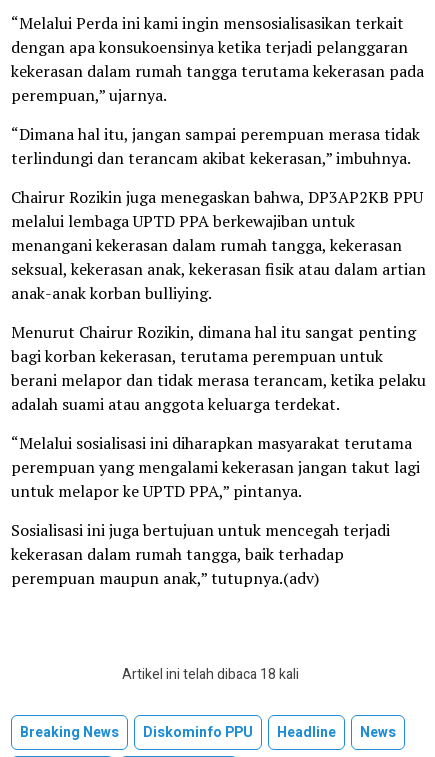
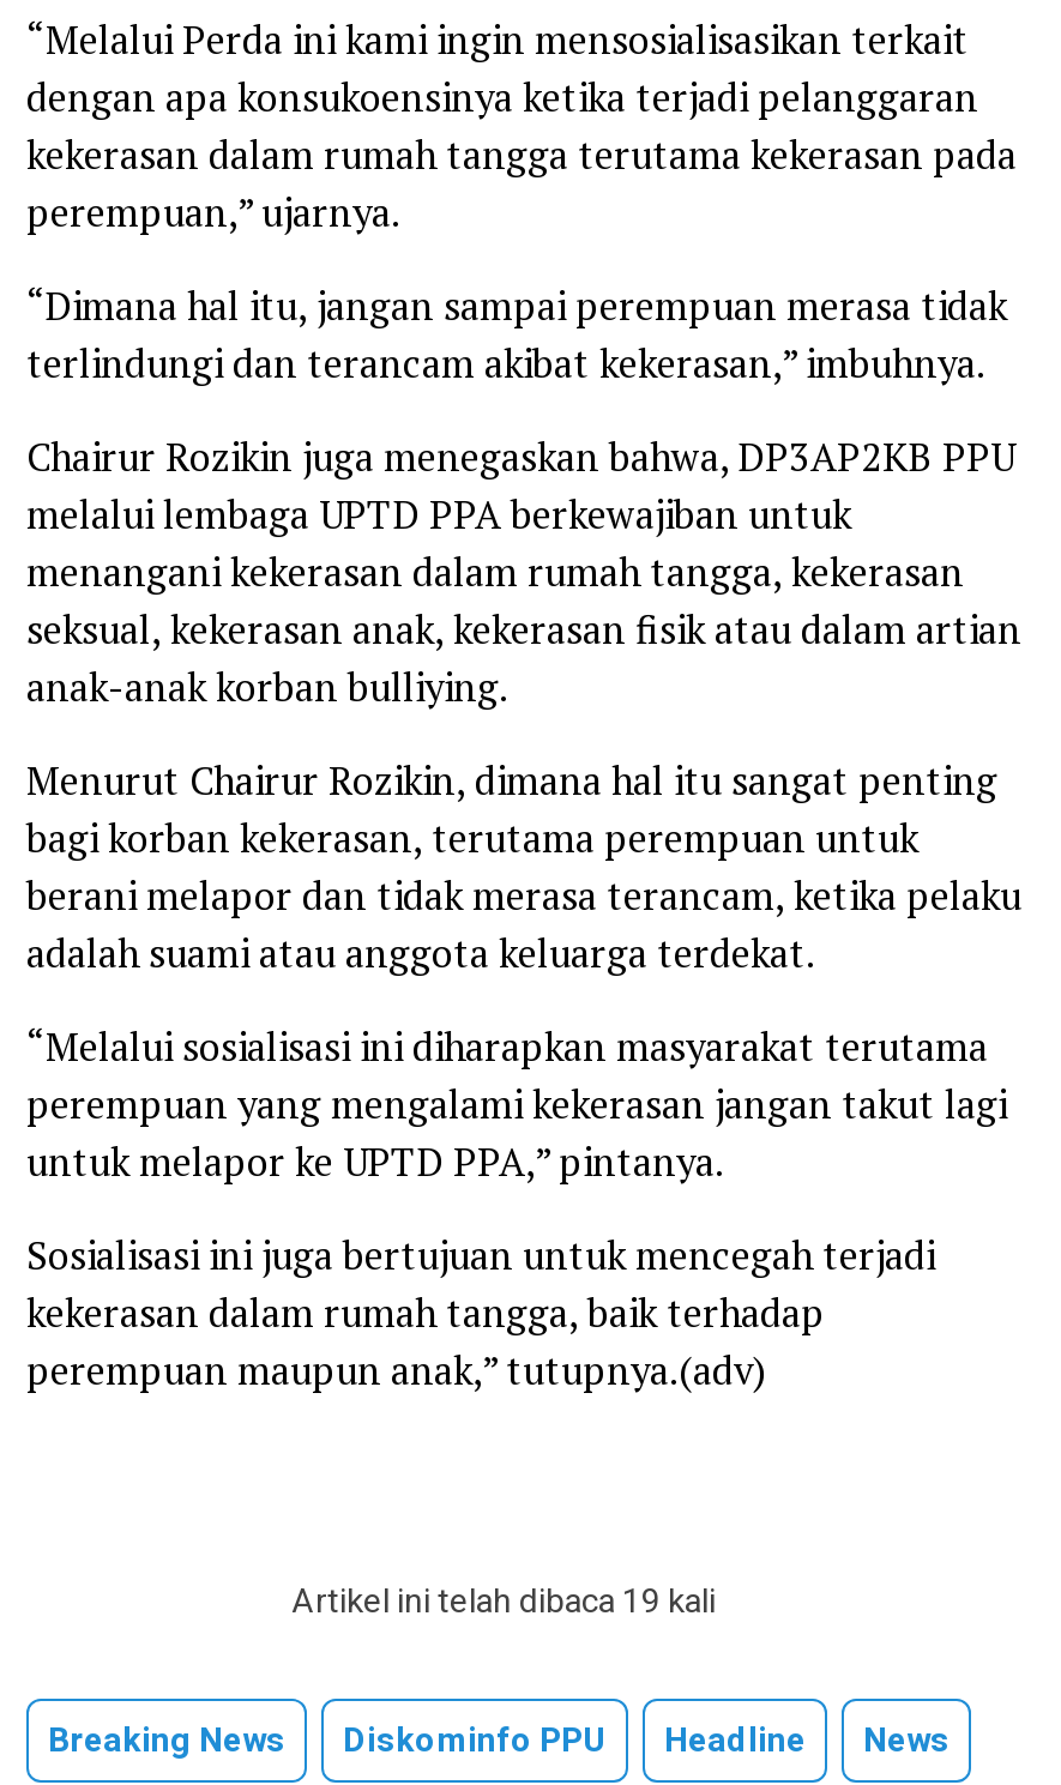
- Artikel ini telah dibaca 18 kali
+ Artikel ini telah dibaca 19 kali
